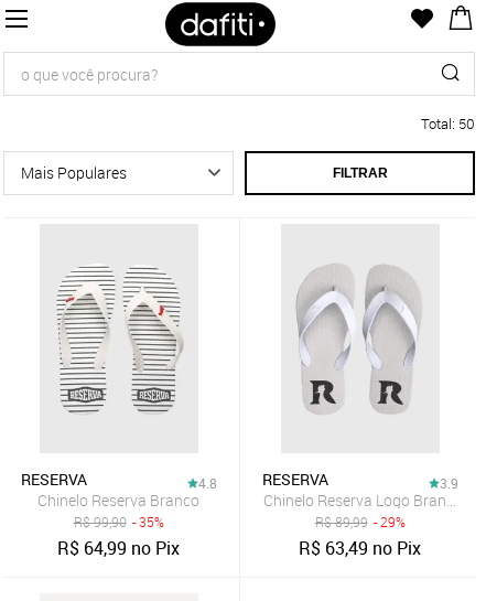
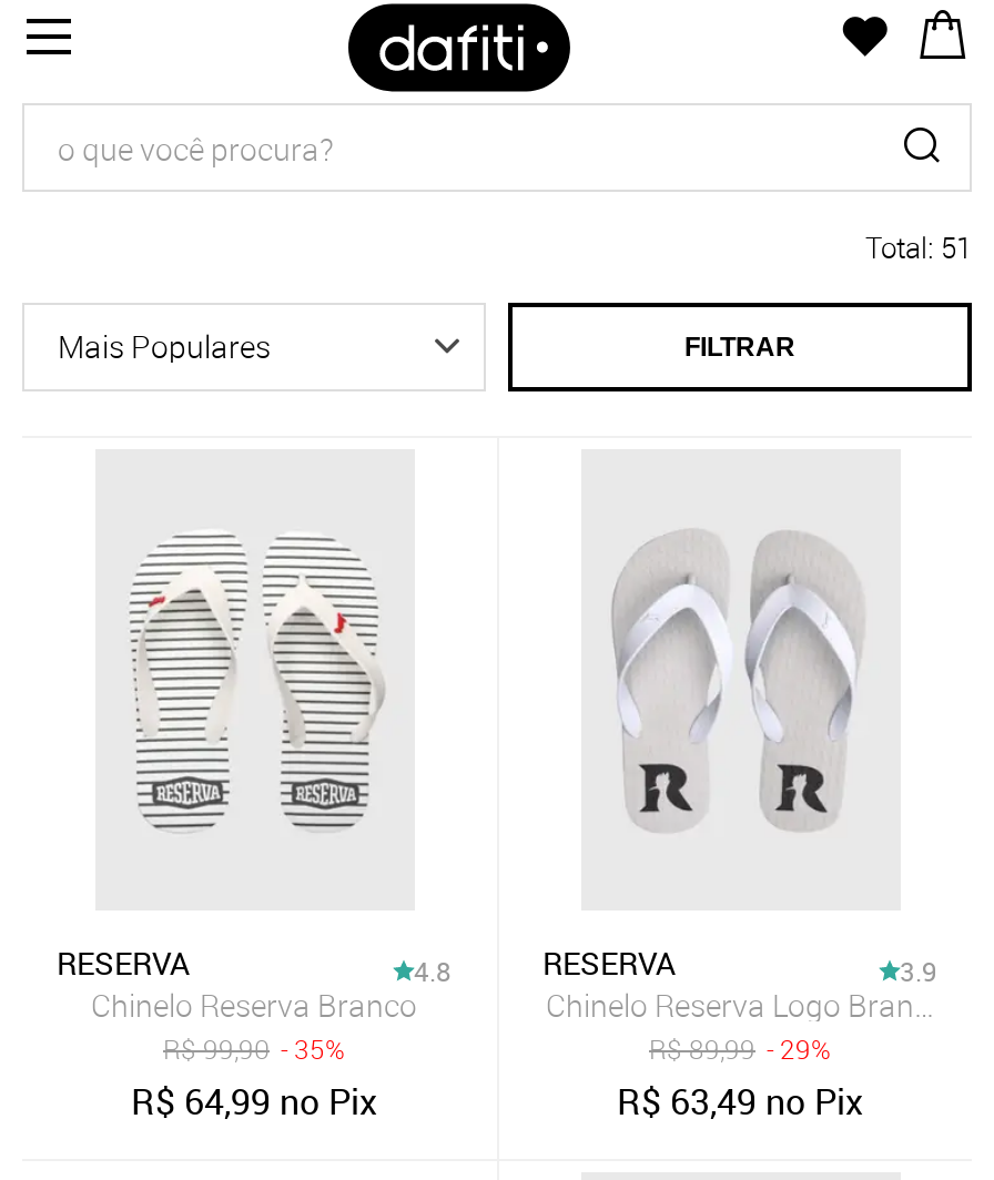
- Total: 50
+ Total: 51
